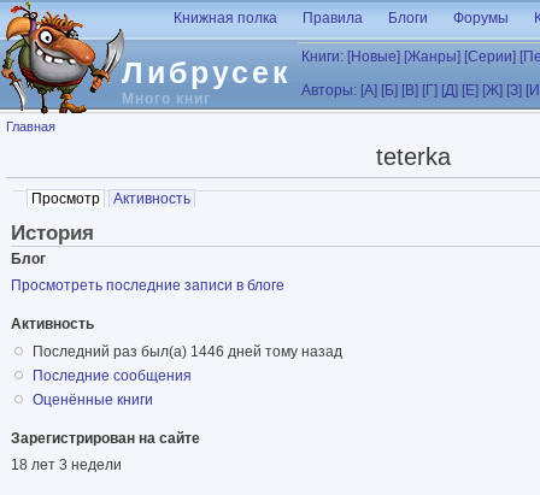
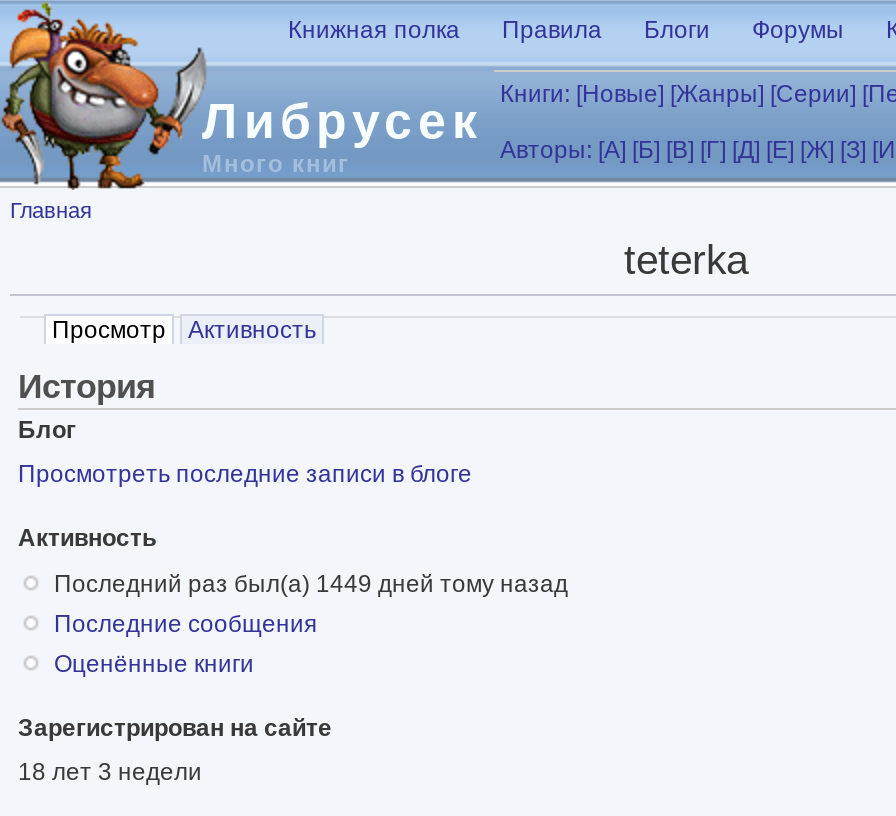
- Последний раз был(а) 1446 дней тому назад
+ Последний раз был(а) 1449 дней тому назад
